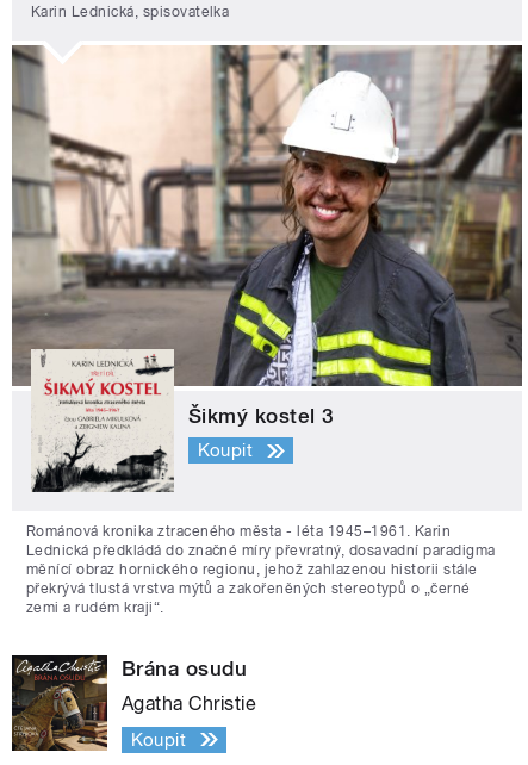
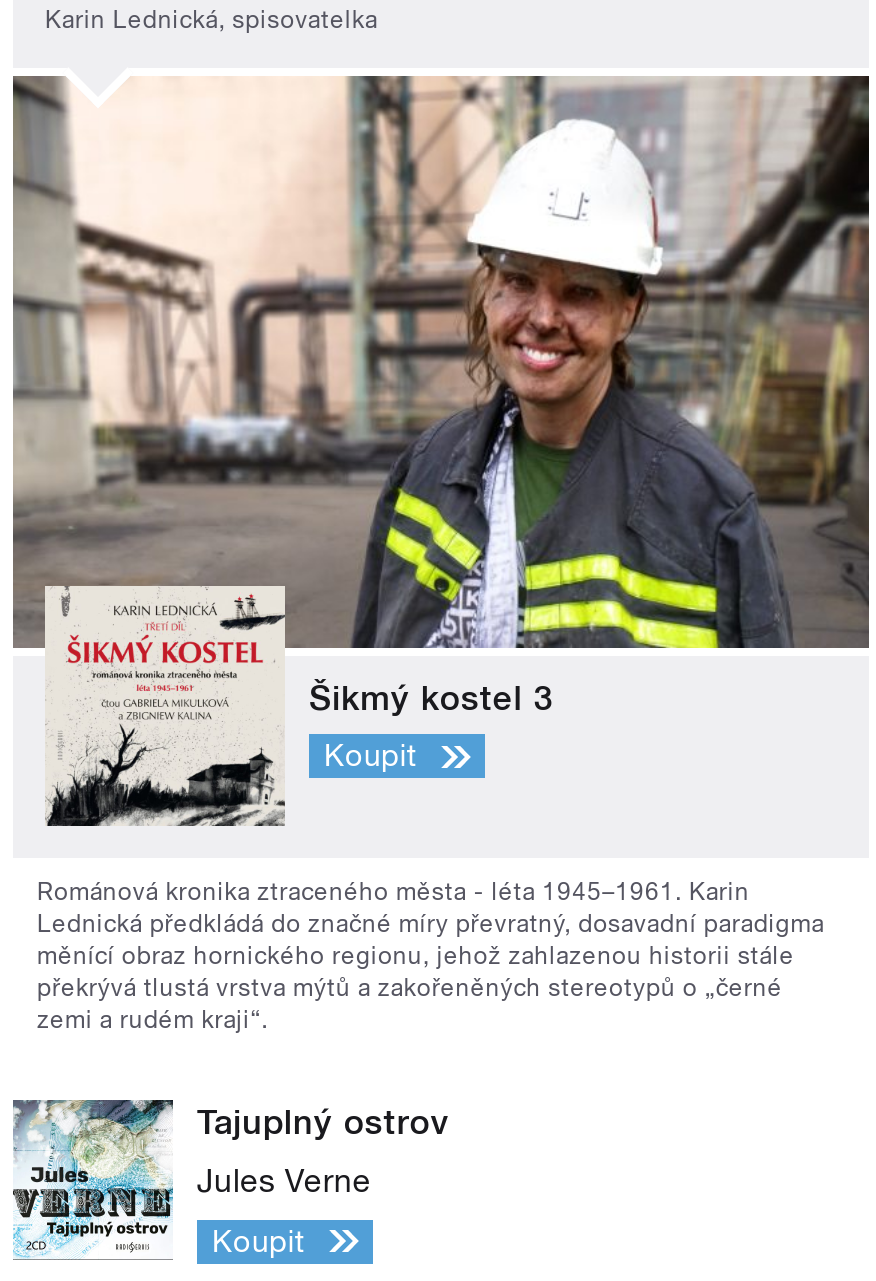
- [image]
- Brána osudu
+ [image]
+ Tajuplný ostrov

- Agatha Christie
+ Jules Verne
